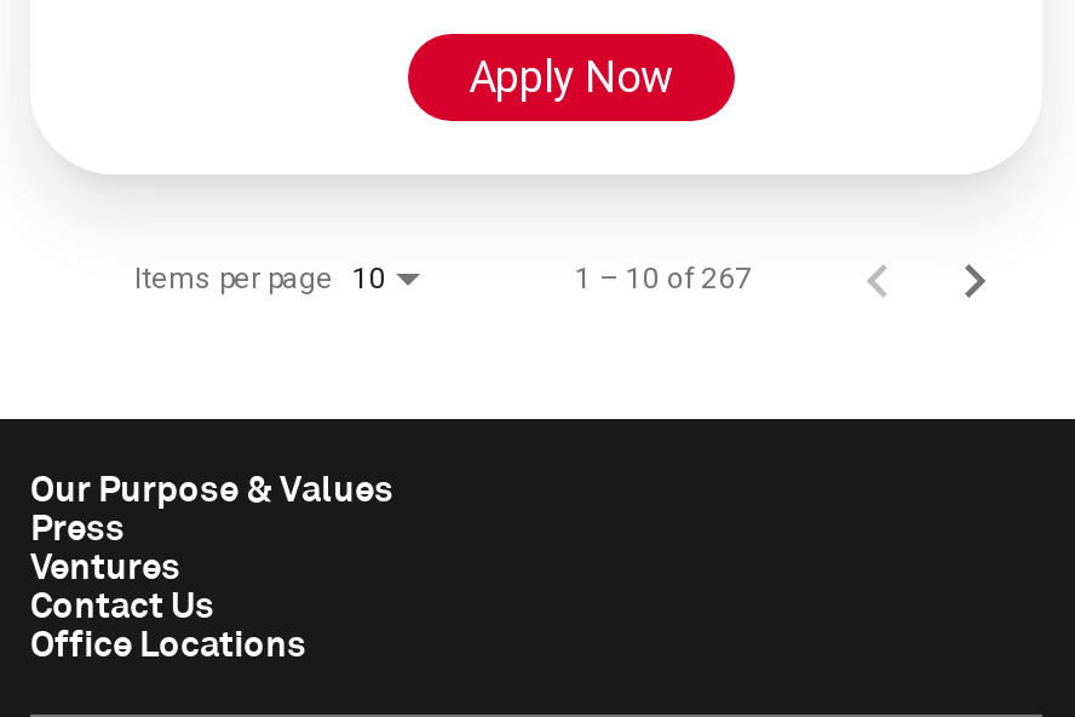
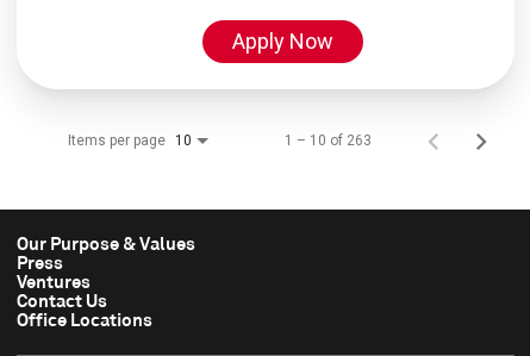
- 1 – 10 of 267
+ 1 – 10 of 263
